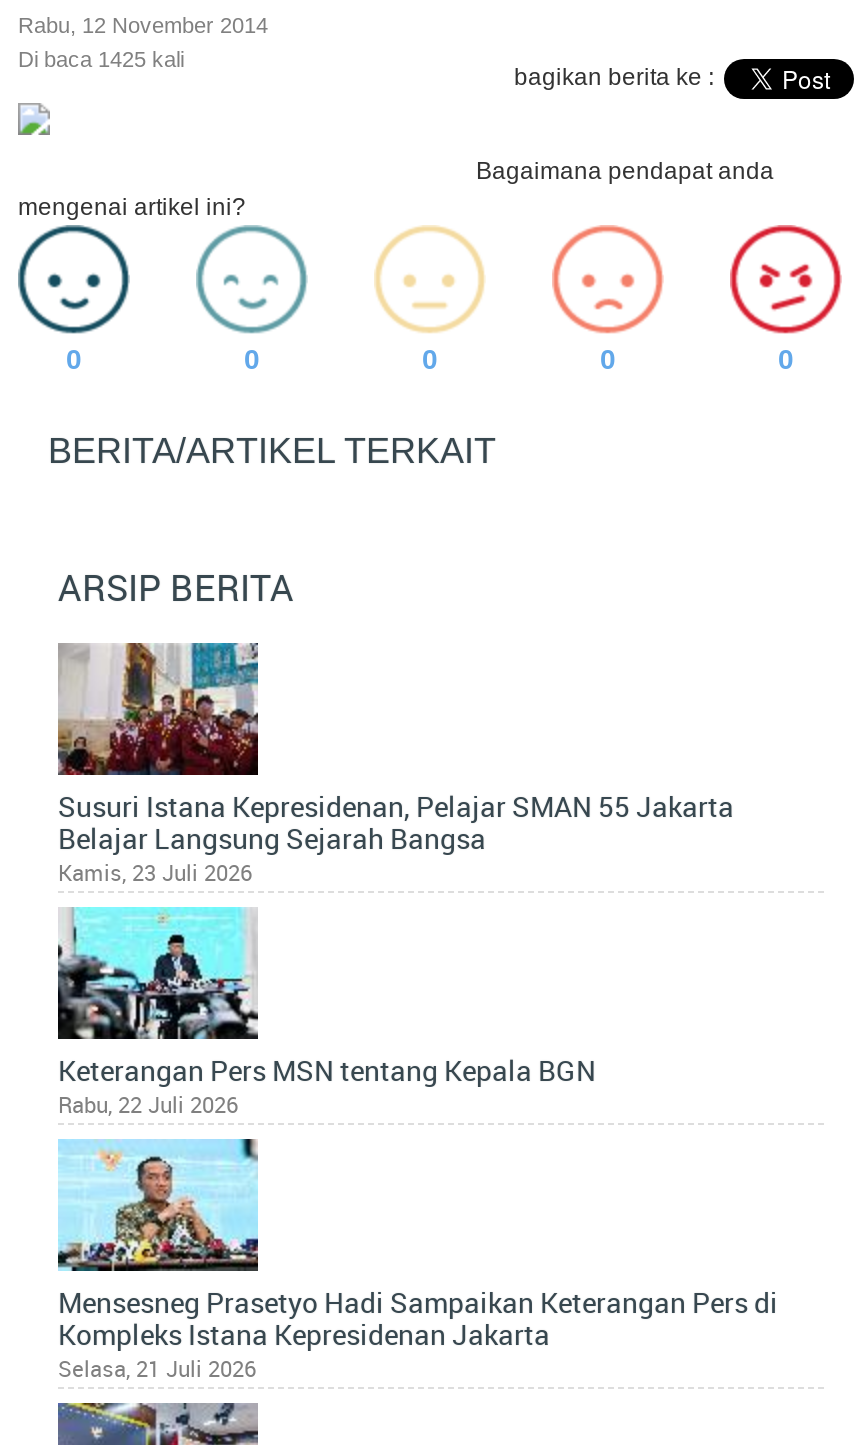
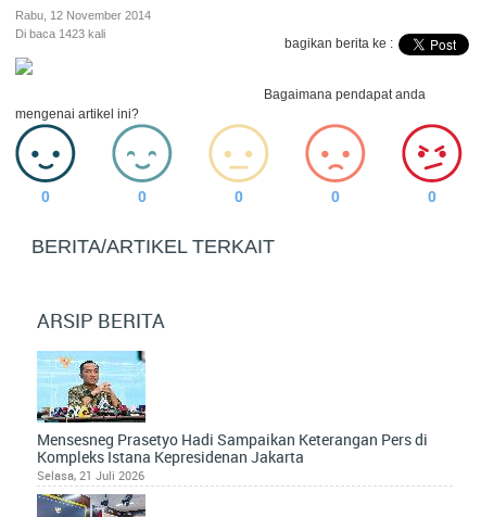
- Di baca 1425 kali
+ Di baca 1423 kali

- [image]
- Susuri Istana Kepresidenan, Pelajar SMAN 55 Jakarta
- Belajar Langsung Sejarah Bangsa
- Kamis, 23 Juli 2026

- [image]
- Keterangan Pers MSN tentang Kepala BGN
- Rabu, 22 Juli 2026
